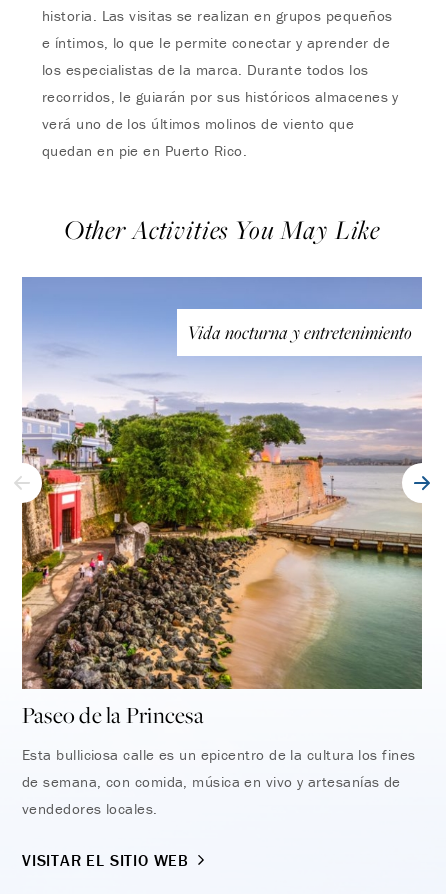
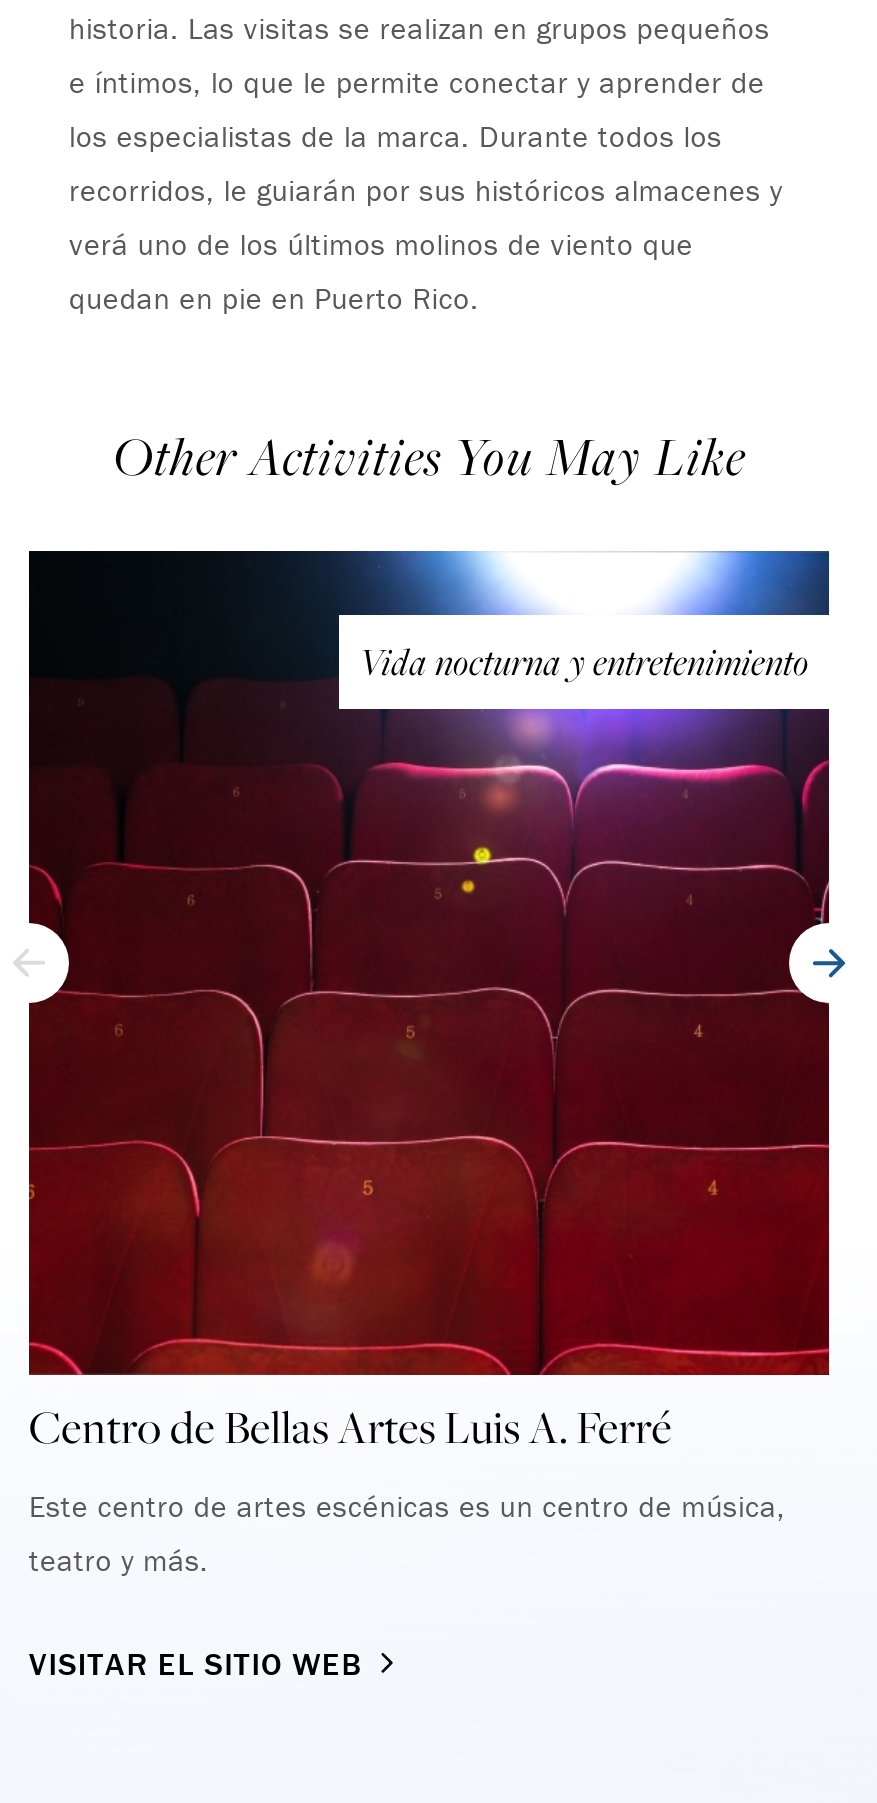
- [image]
- Paseo de la Princesa
+ [image]
+ Centro de Bellas Artes Luis A. Ferré

- Esta bulliciosa calle es un epicentro de la cultura los fines
- de semana, con comida, música en vivo y artesanías de
- vendedores locales.
+ Este centro de artes escénicas es un centro de música,
+ teatro y más.

moved up: VISITAR EL SITIO WEB
